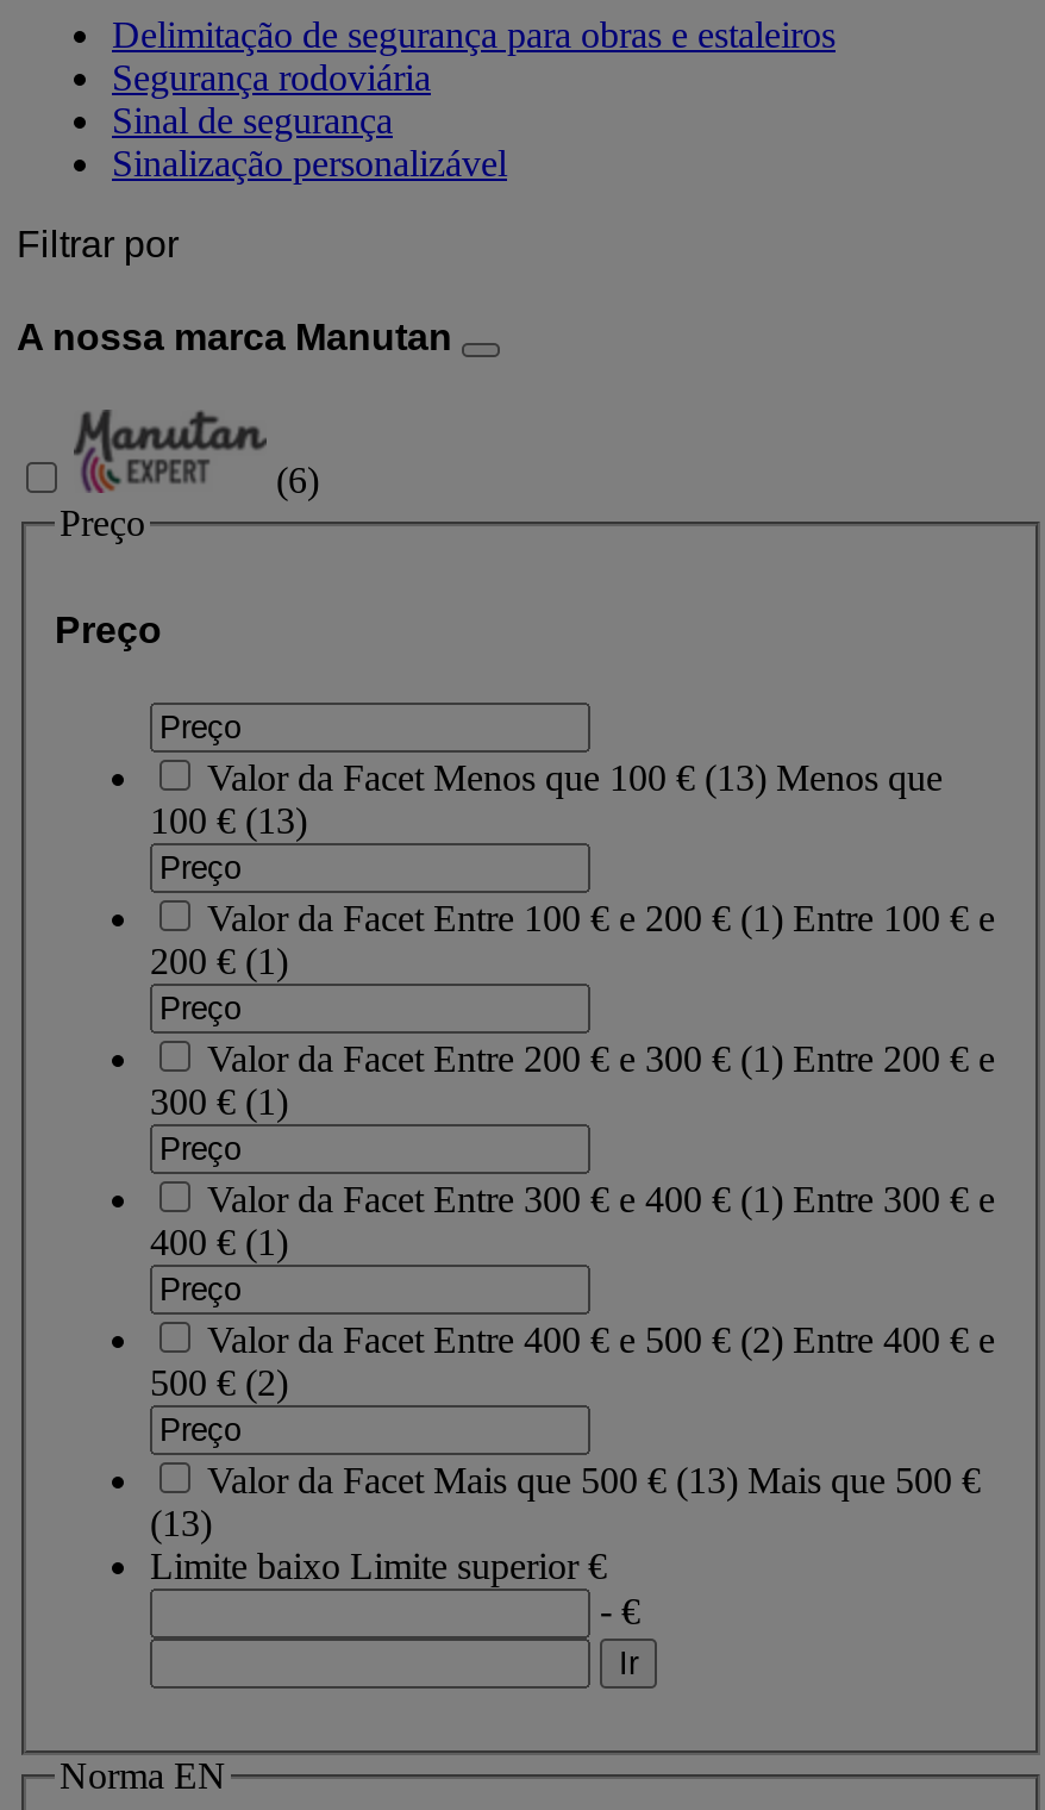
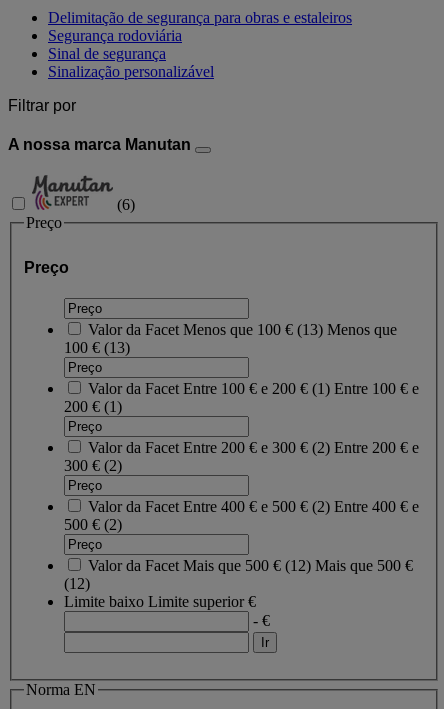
- Valor da Facet Entre 200 € e 300 €(1) Entre 200 € e
- 300 €(1)
- Valor da Facet Entre 300 € e 400 €(1) Entre 300 € e
- 400 €(1)
+ Valor da Facet Entre 200 € e 300 €(2) Entre 200 € e
+ 300 €(2)

- Valor da Facet Mais que 500 €(13) Mais que 500 €
+ Valor da Facet Mais que 500 €(12) Mais que 500 €

- (13)
+ (12)
